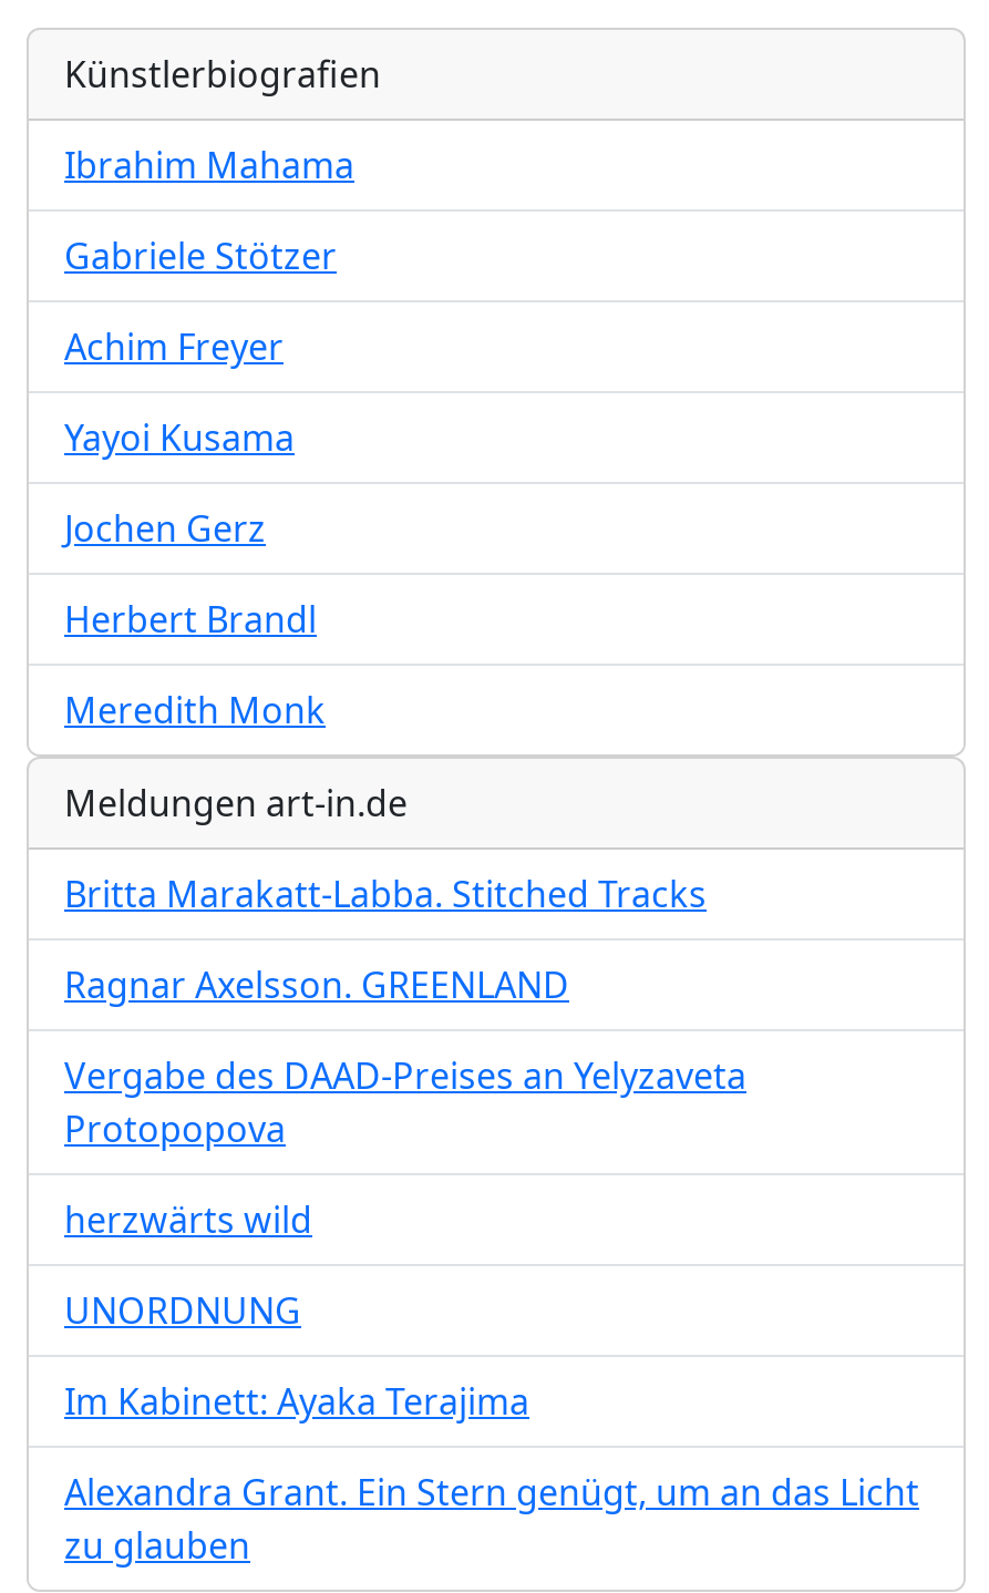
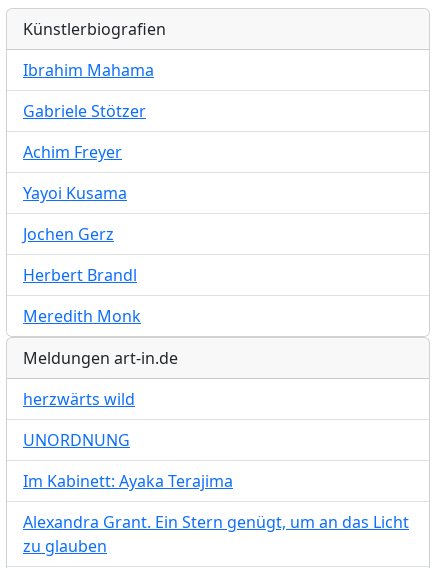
- Britta Marakatt-Labba. Stitched Tracks
- Ragnar Axelsson. GREENLAND
- Vergabe des DAAD-Preises an Yelyzaveta
- Protopopova
